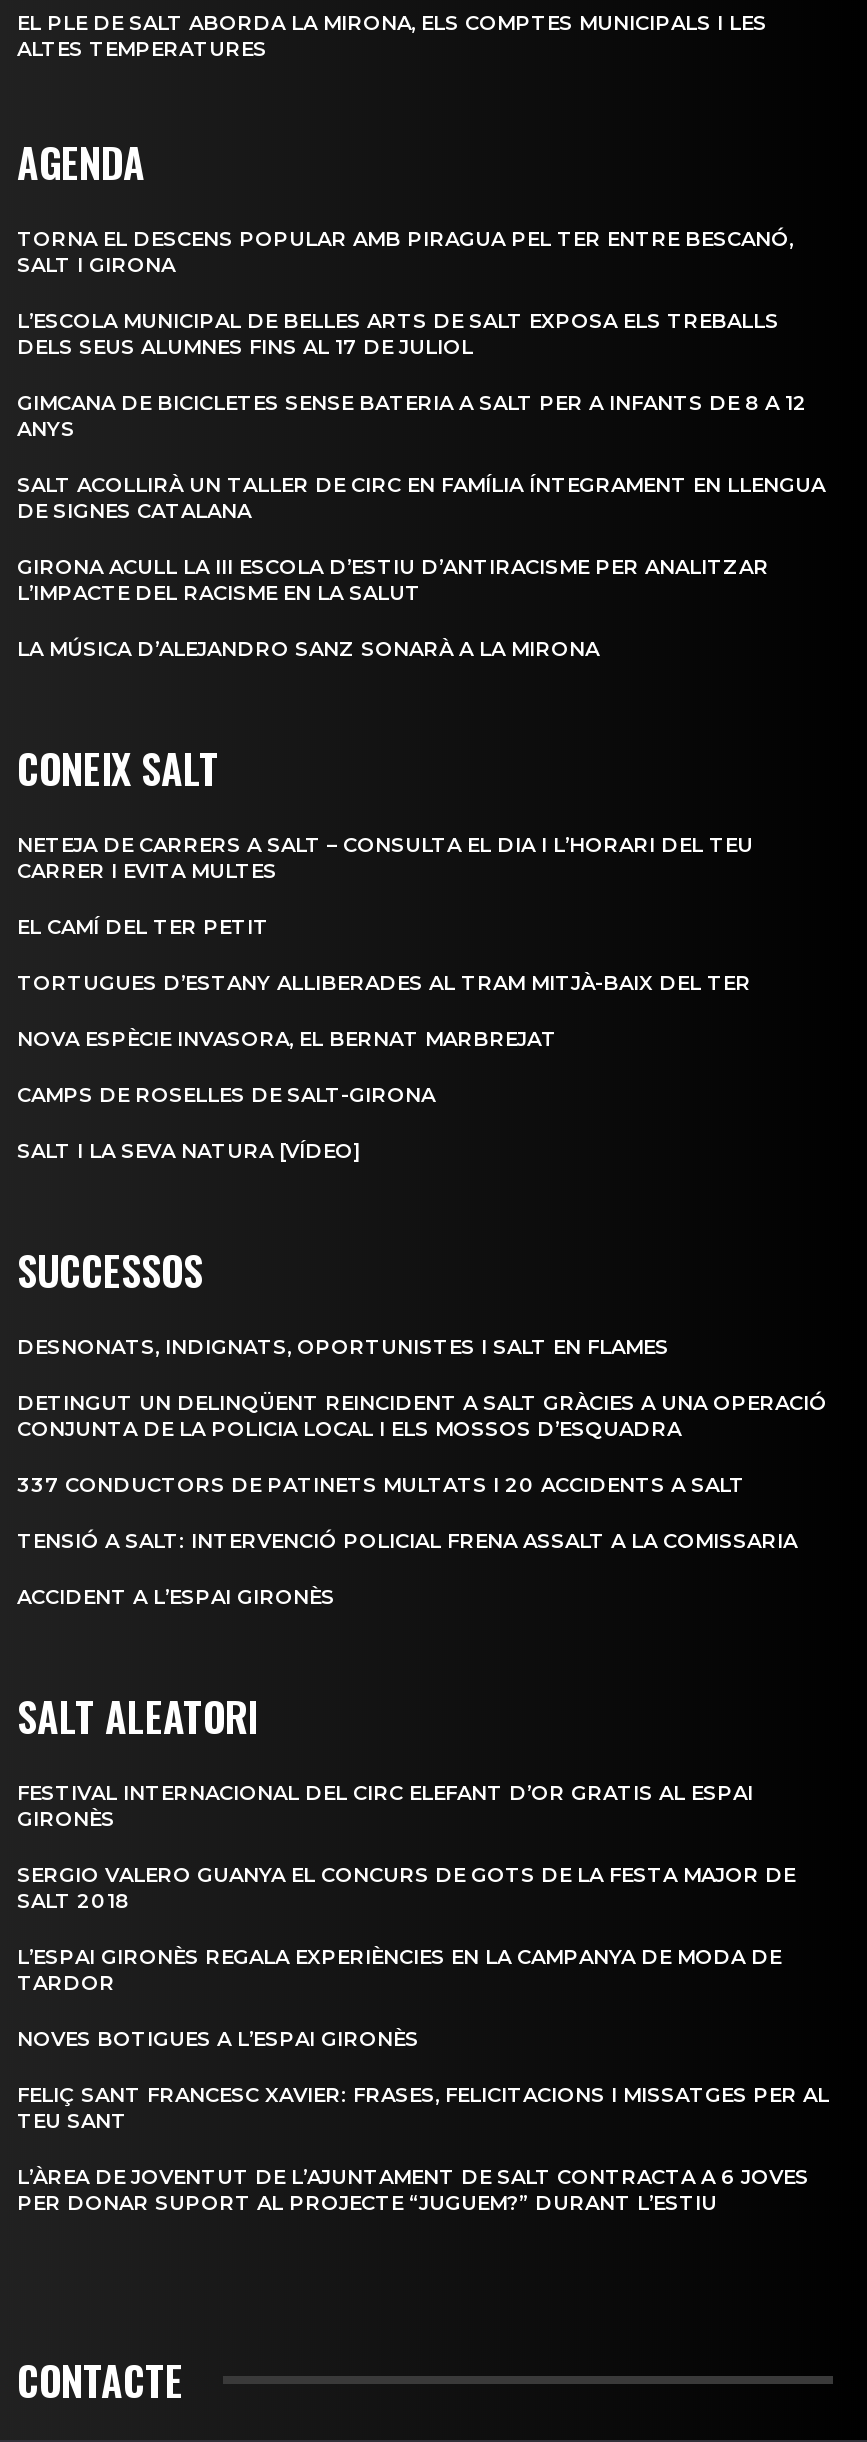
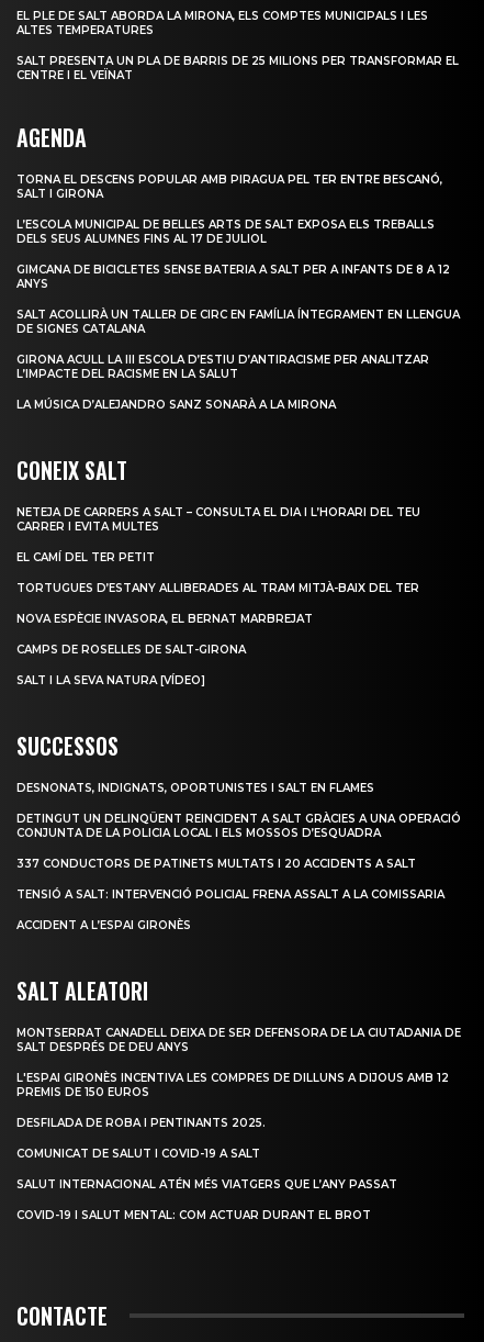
+ SALT PRESENTA UN PLA DE BARRIS DE 25 MILIONS PER TRANSFORMAR EL
+ CENTRE I EL VEÏNAT

moved down: AGENDA | TORNA EL DESCENS POPULAR AMB PIRAGUA PEL TER ENTRE BESCANÓ, | SALT I GIRONA | ... | ACCIDENT A L’ESPAI GIRONÈS | SALT ALEATORI

- FESTIVAL INTERNACIONAL DEL CIRC ELEFANT D’OR GRATIS AL ESPAI
- GIRONÈS
+ MONTSERRAT CANADELL DEIXA DE SER DEFENSORA DE LA CIUTADANIA DE
+ SALT DESPRÉS DE DEU ANYS

- SERGIO VALERO GUANYA EL CONCURS DE GOTS DE LA FESTA MAJOR DE
- SALT 2018
+ L'ESPAI GIRONÈS INCENTIVA LES COMPRES DE DILLUNS A DIJOUS AMB 12
+ PREMIS DE 150 EUROS

- L’ESPAI GIRONÈS REGALA EXPERIÈNCIES EN LA CAMPANYA DE MODA DE
- TARDOR
+ DESFILADA DE ROBA I PENTINANTS 2025.

- NOVES BOTIGUES A L’ESPAI GIRONÈS
+ COMUNICAT DE SALUT I COVID-19 A SALT

- FELIÇ SANT FRANCESC XAVIER: FRASES, FELICITACIONS I MISSATGES PER AL
- TEU SANT
+ SALUT INTERNACIONAL ATÉN MÉS VIATGERS QUE L’ANY PASSAT

- L’ÀREA DE JOVENTUT DE L’AJUNTAMENT DE SALT CONTRACTA A 6 JOVES
- PER DONAR SUPORT AL PROJECTE “JUGUEM?” DURANT L’ESTIU
+ COVID-19 I SALUT MENTAL: COM ACTUAR DURANT EL BROT
